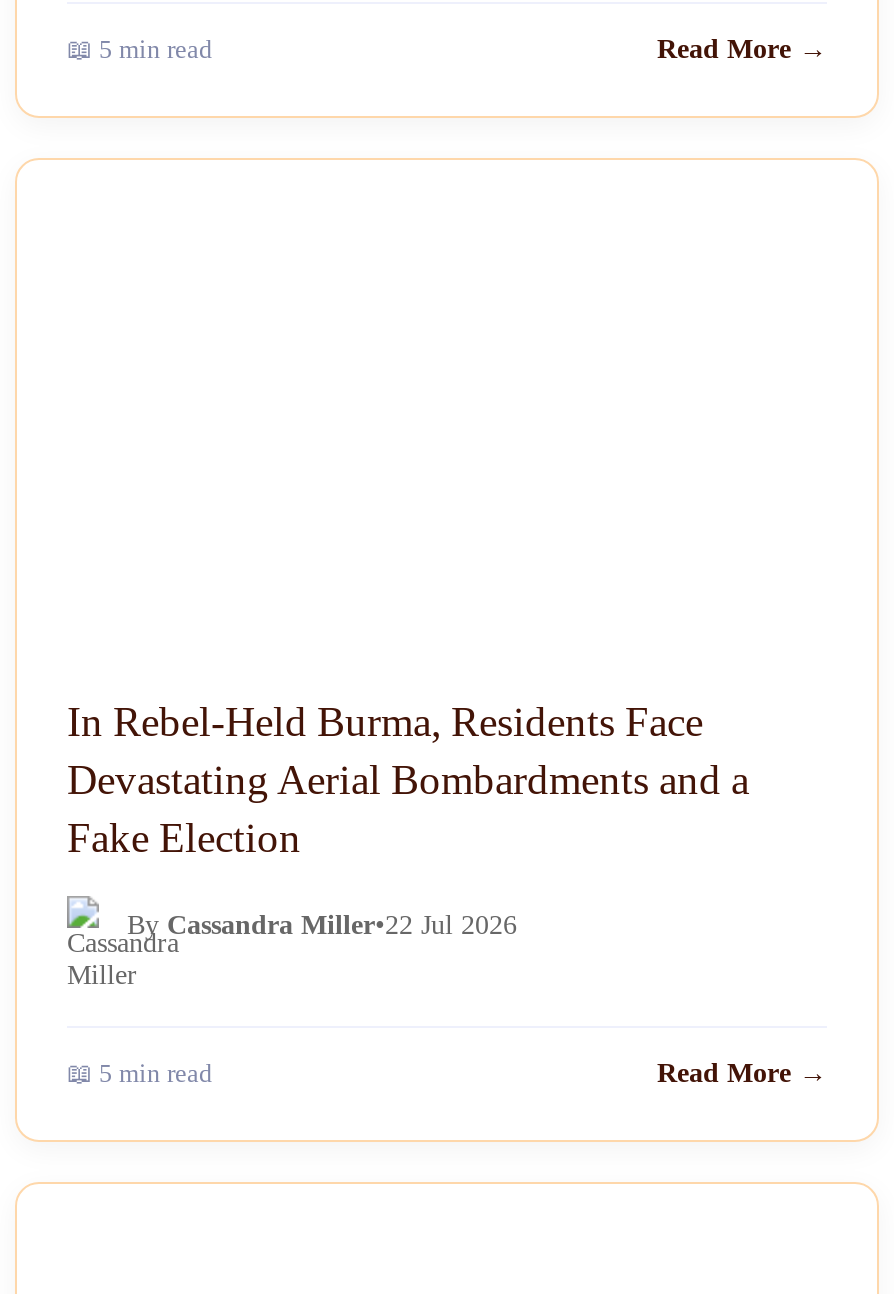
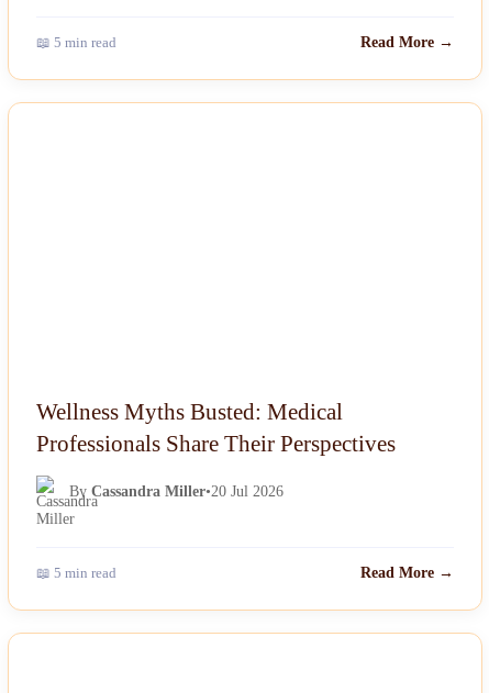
- In Rebel-Held Burma, Residents Face
- Devastating Aerial Bombardments and a
- Fake Election
+ Wellness Myths Busted: Medical
+ Professionals Share Their Perspectives

- By Cassandra Miller•22 Jul 2026
+ By Cassandra Miller•20 Jul 2026
